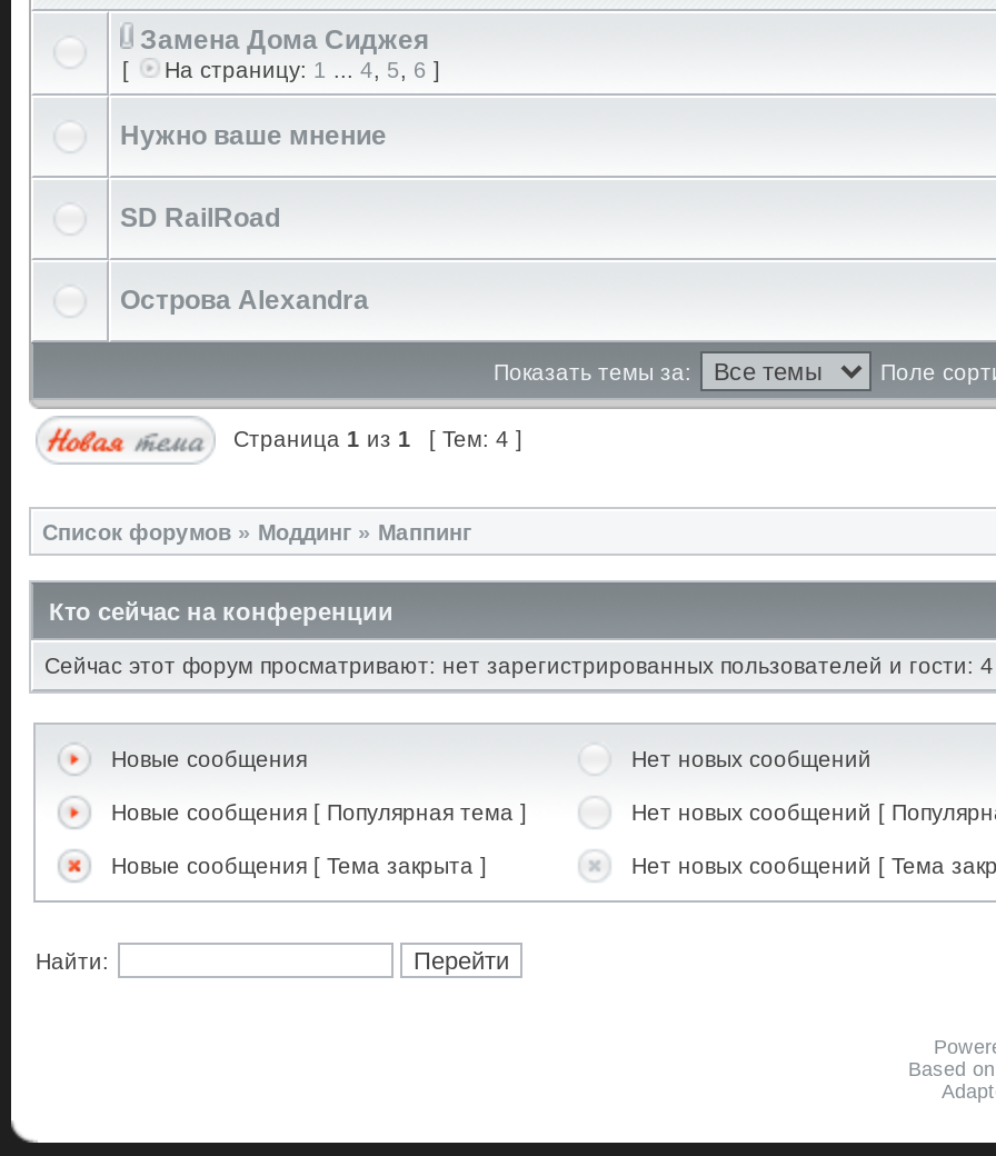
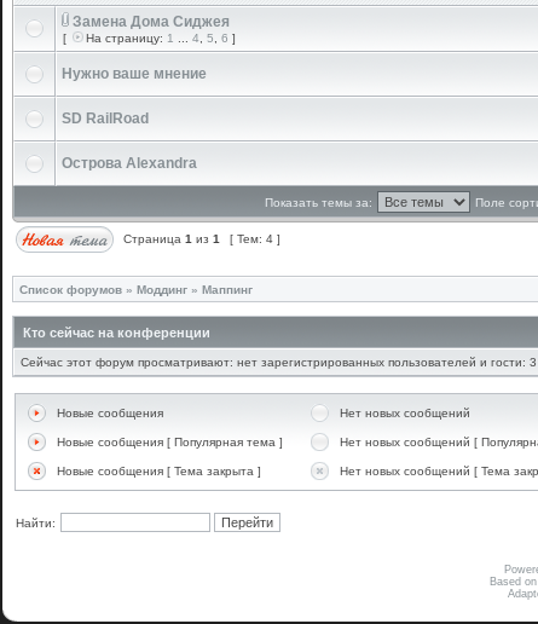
- Сейчас этот форум просматривают: нет зарегистрированных пользователей и гости: 4
+ Сейчас этот форум просматривают: нет зарегистрированных пользователей и гости: 3
